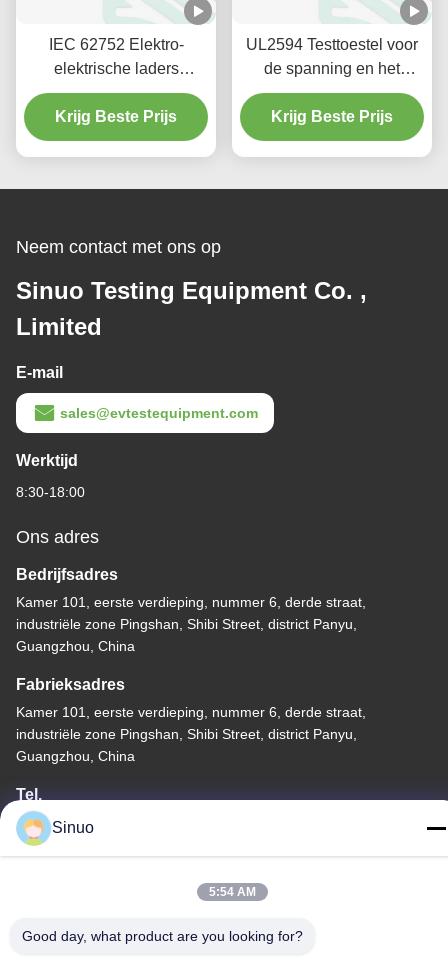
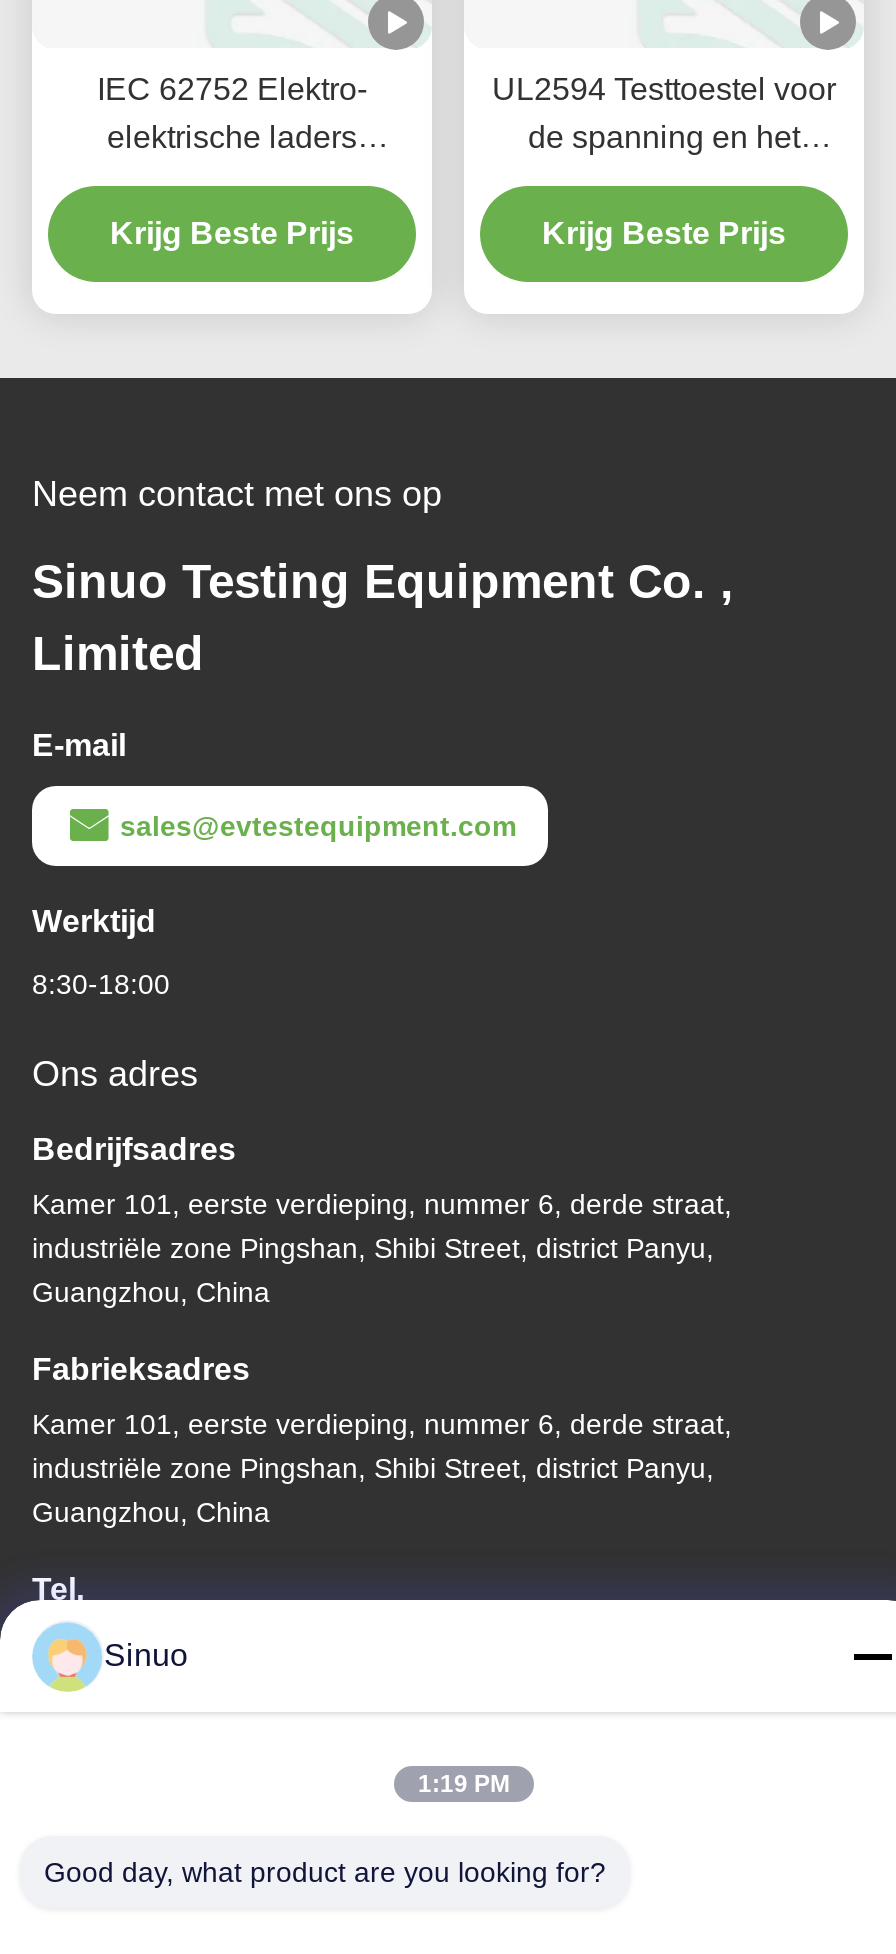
- 5:54 AM
+ 1:19 PM
